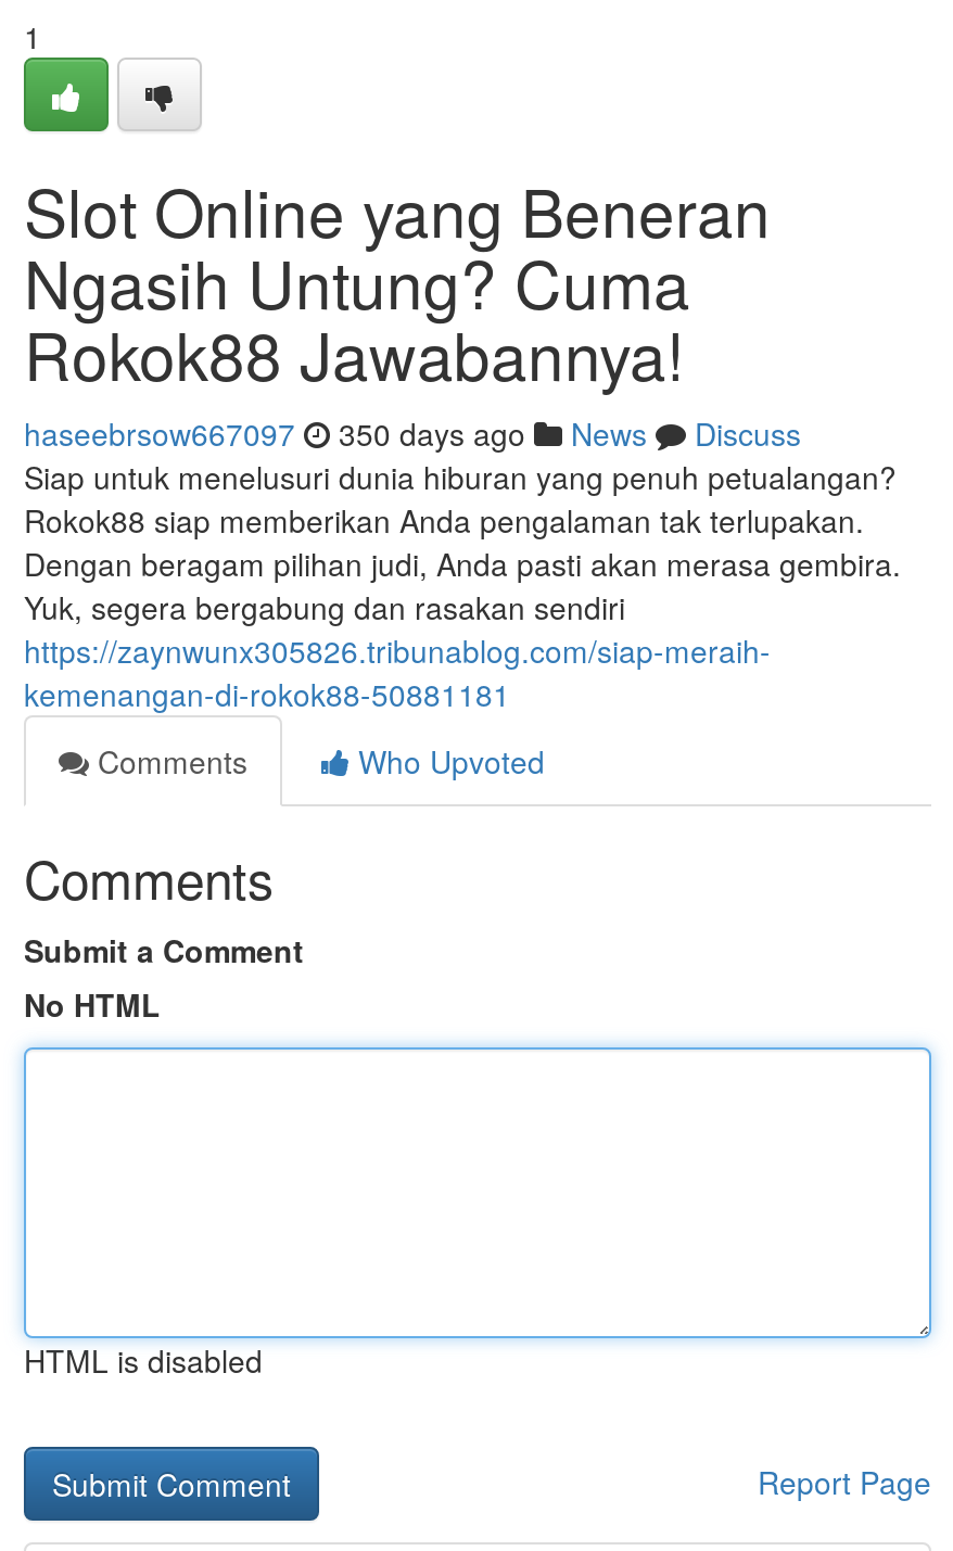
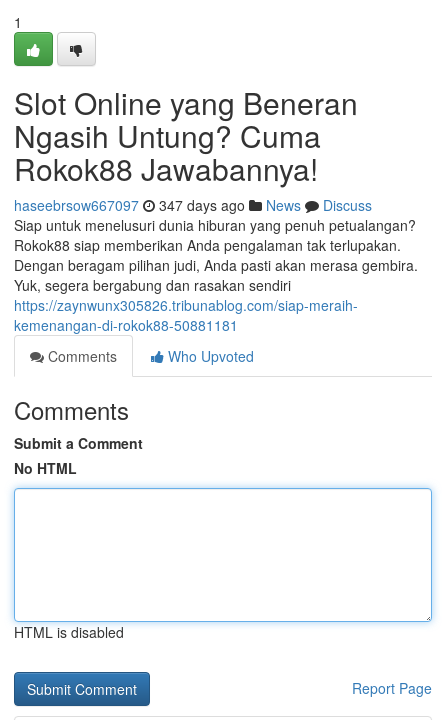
- haseebrsow667097 350 days ago News Discuss
+ haseebrsow667097 347 days ago News Discuss
